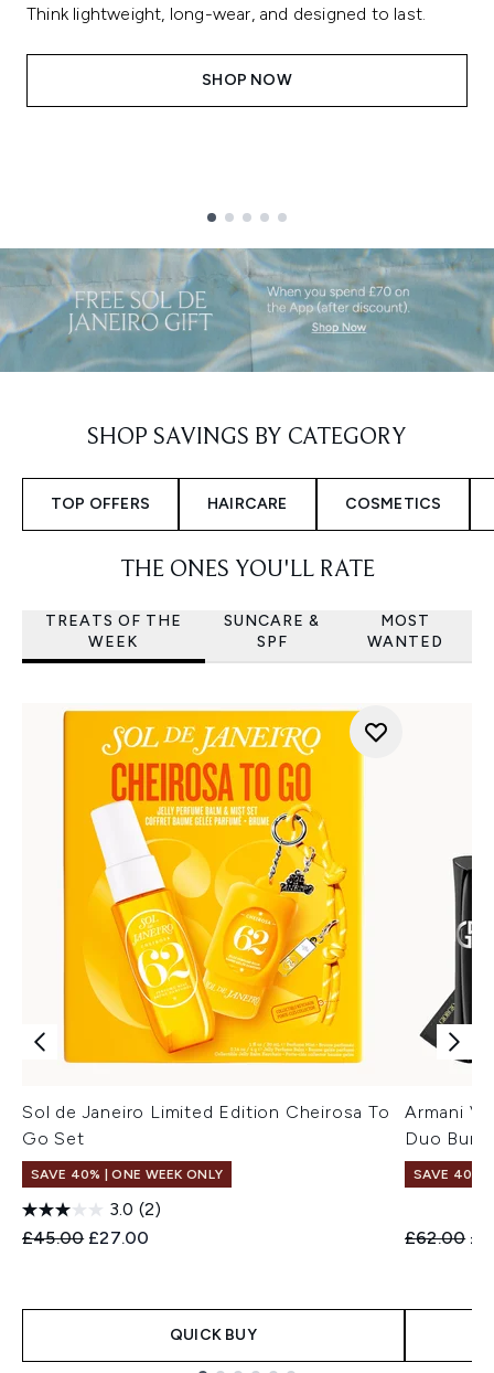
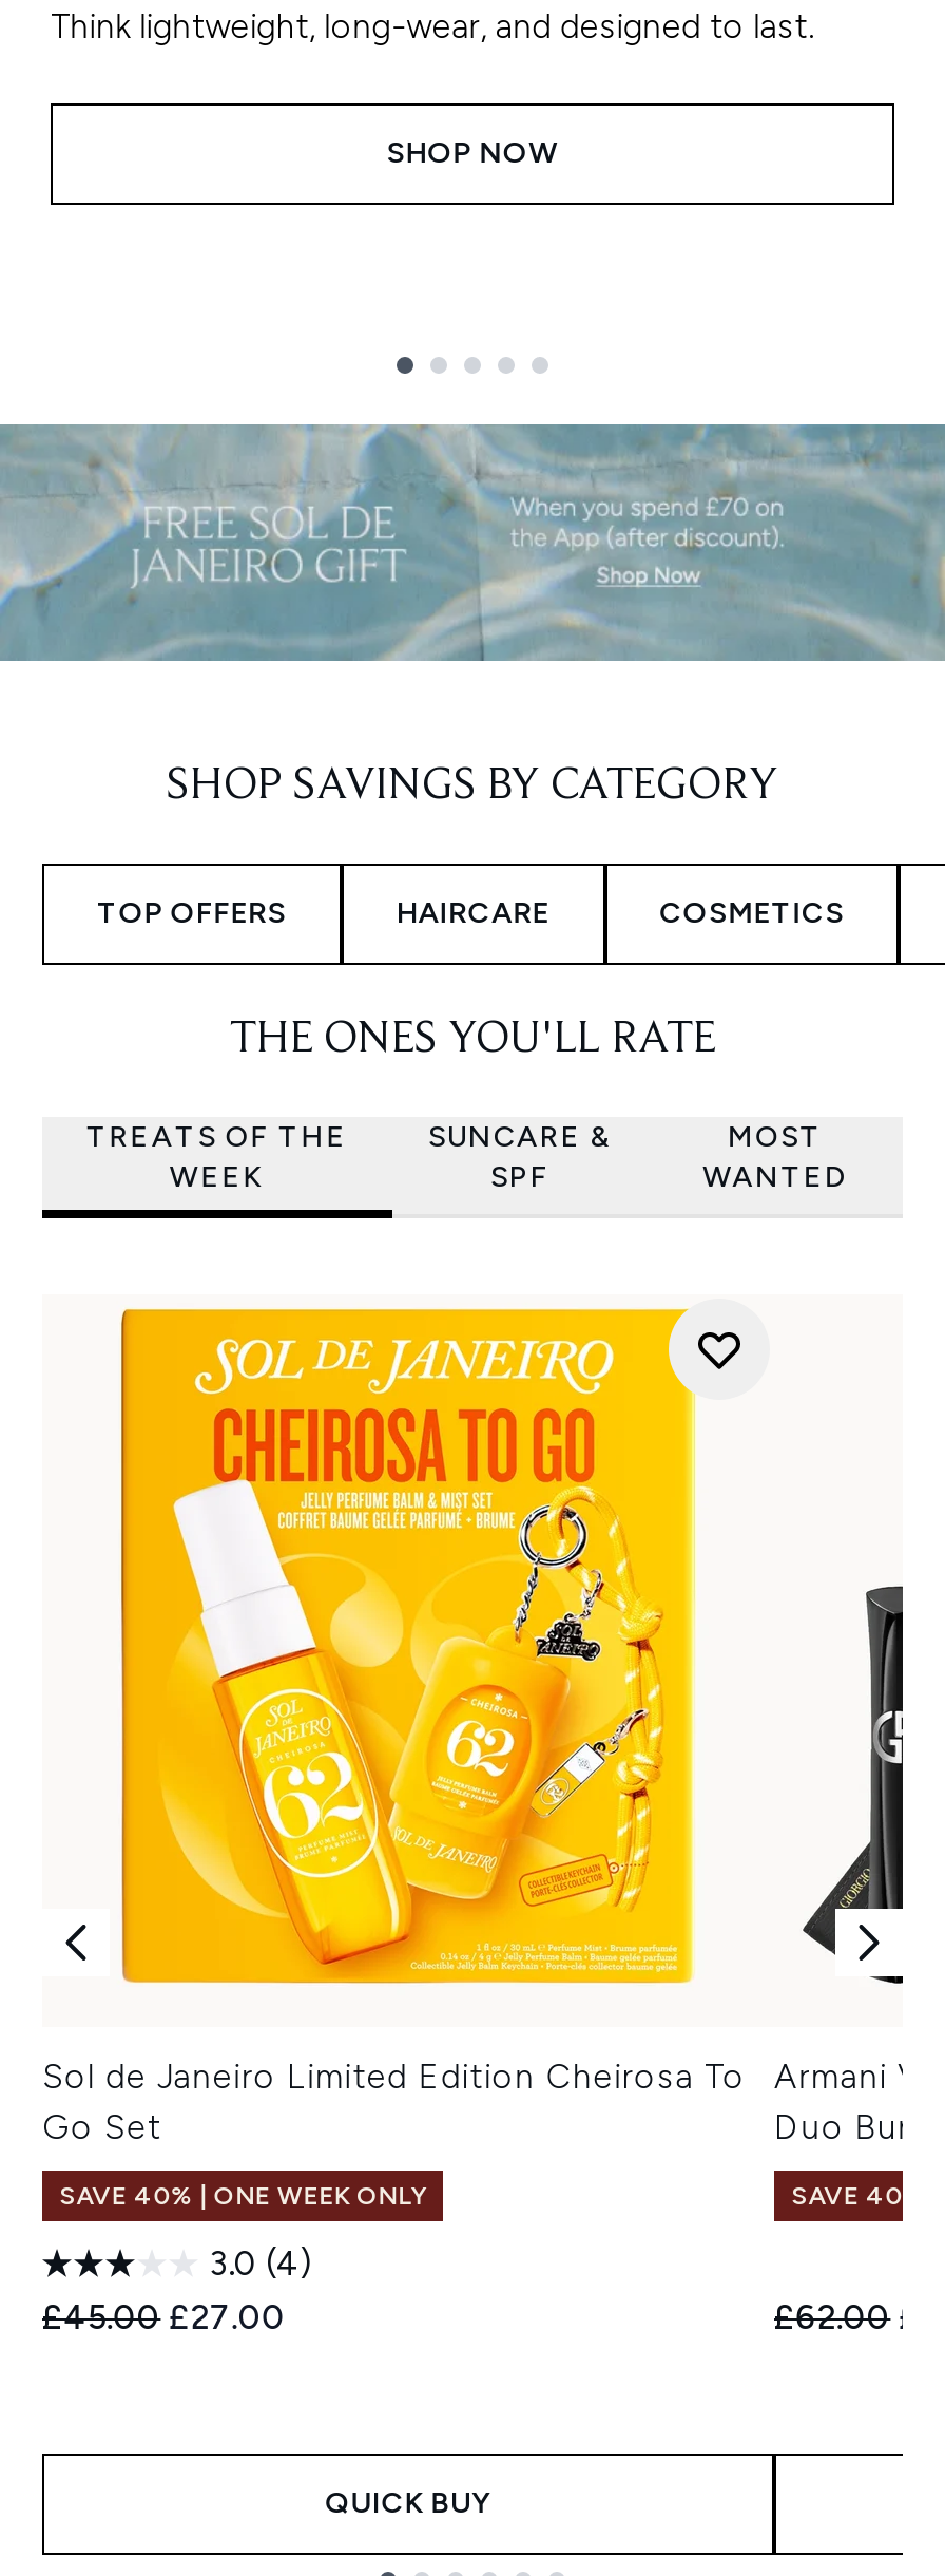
- 3.0 (2)
+ 3.0 (4)
